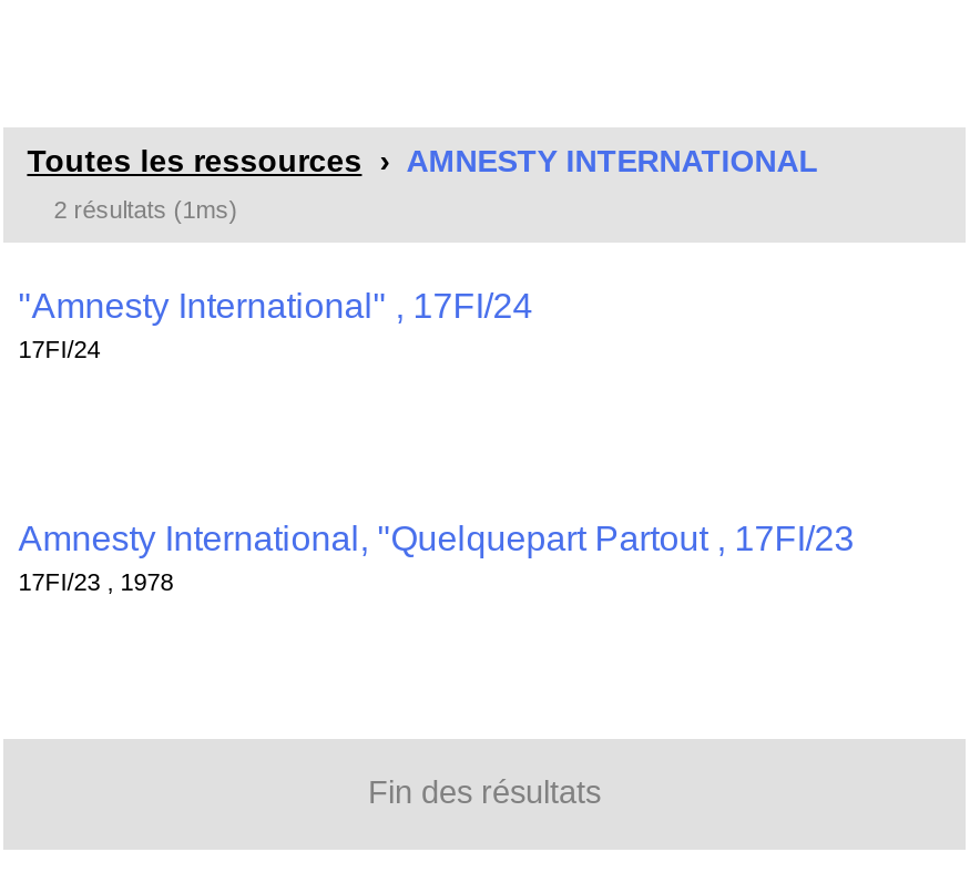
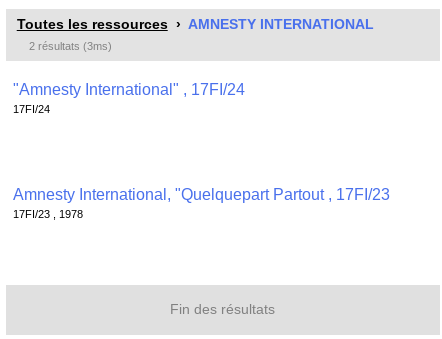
- 2 résultats (1ms)
+ 2 résultats (3ms)
